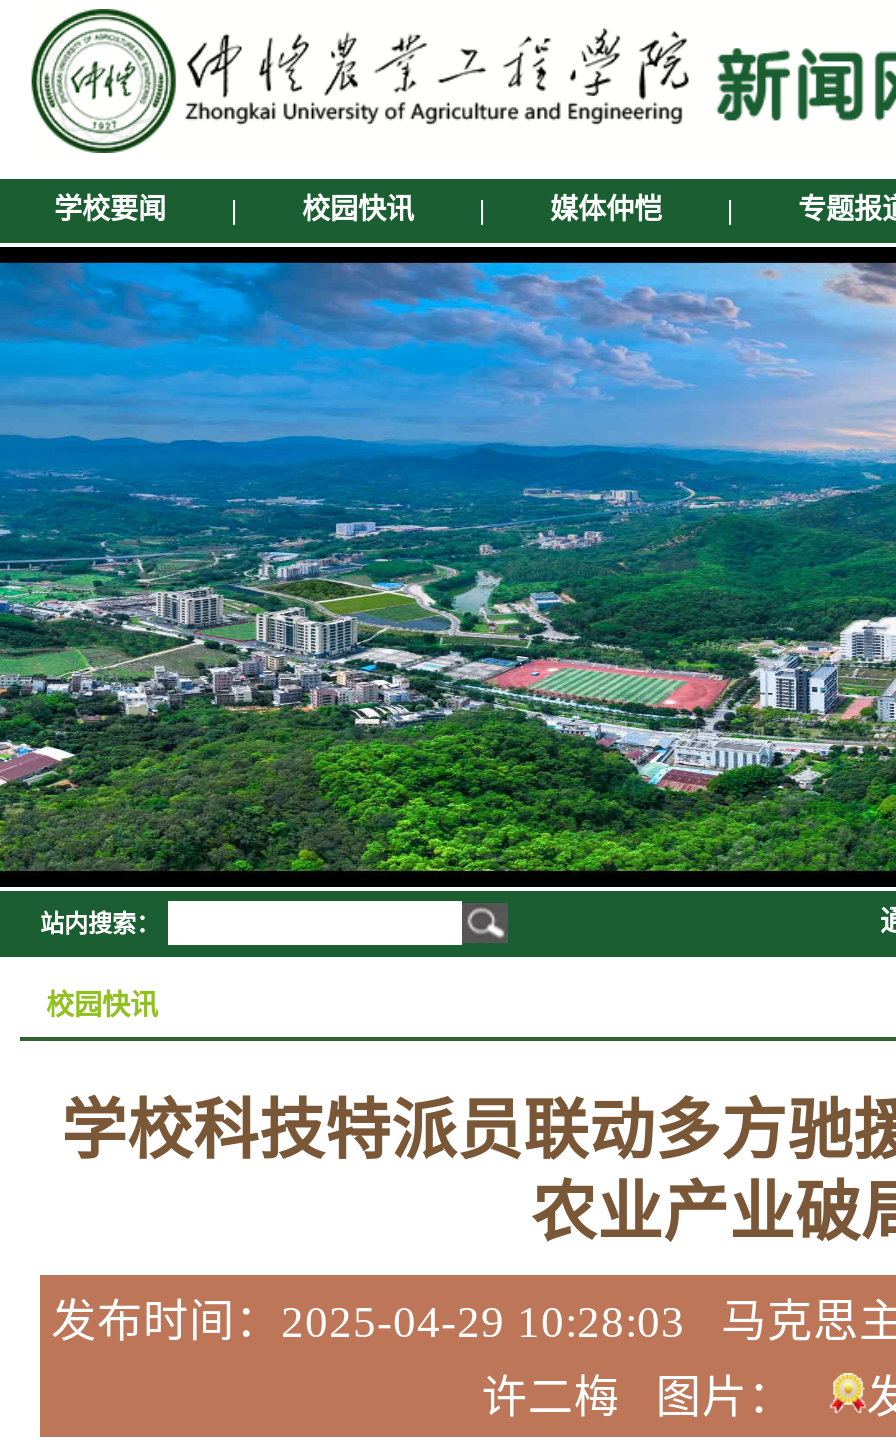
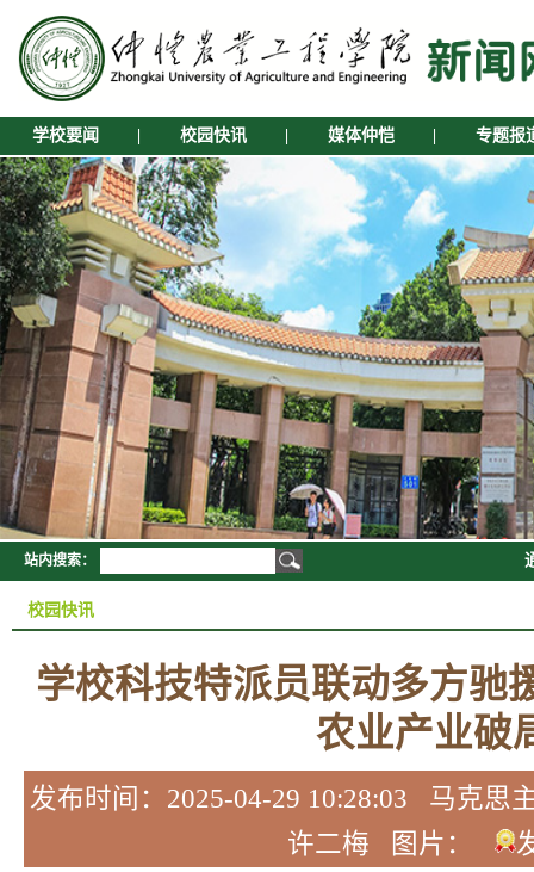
- [image]
+ [image]
